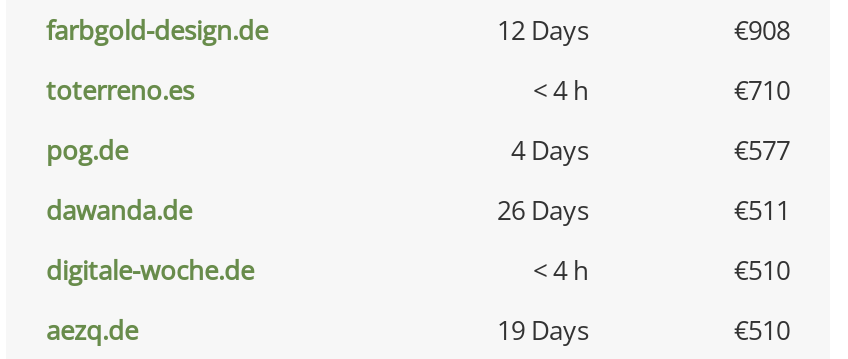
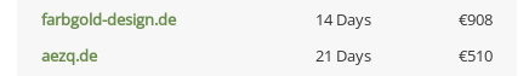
- 12 Days
+ 14 Days

- toterreno.es
- < 4 h
- €710
- pog.de
- 4 Days
- €577
- dawanda.de
- 26 Days
- €511
- digitale-woche.de
- < 4 h
- €510

- 19 Days
+ 21 Days
